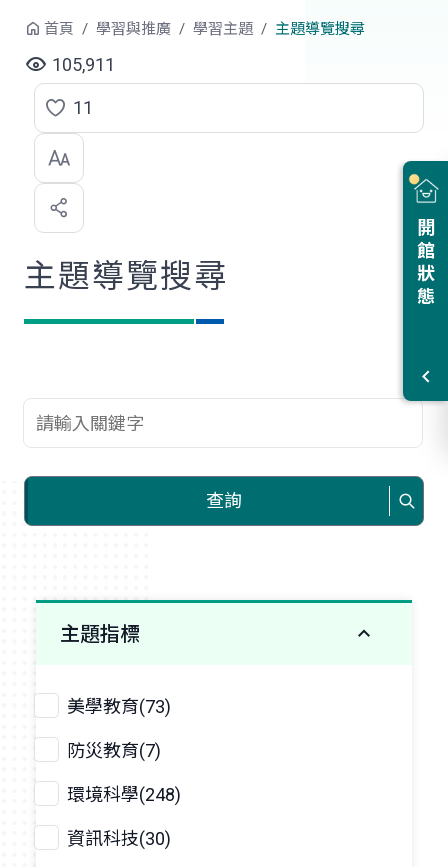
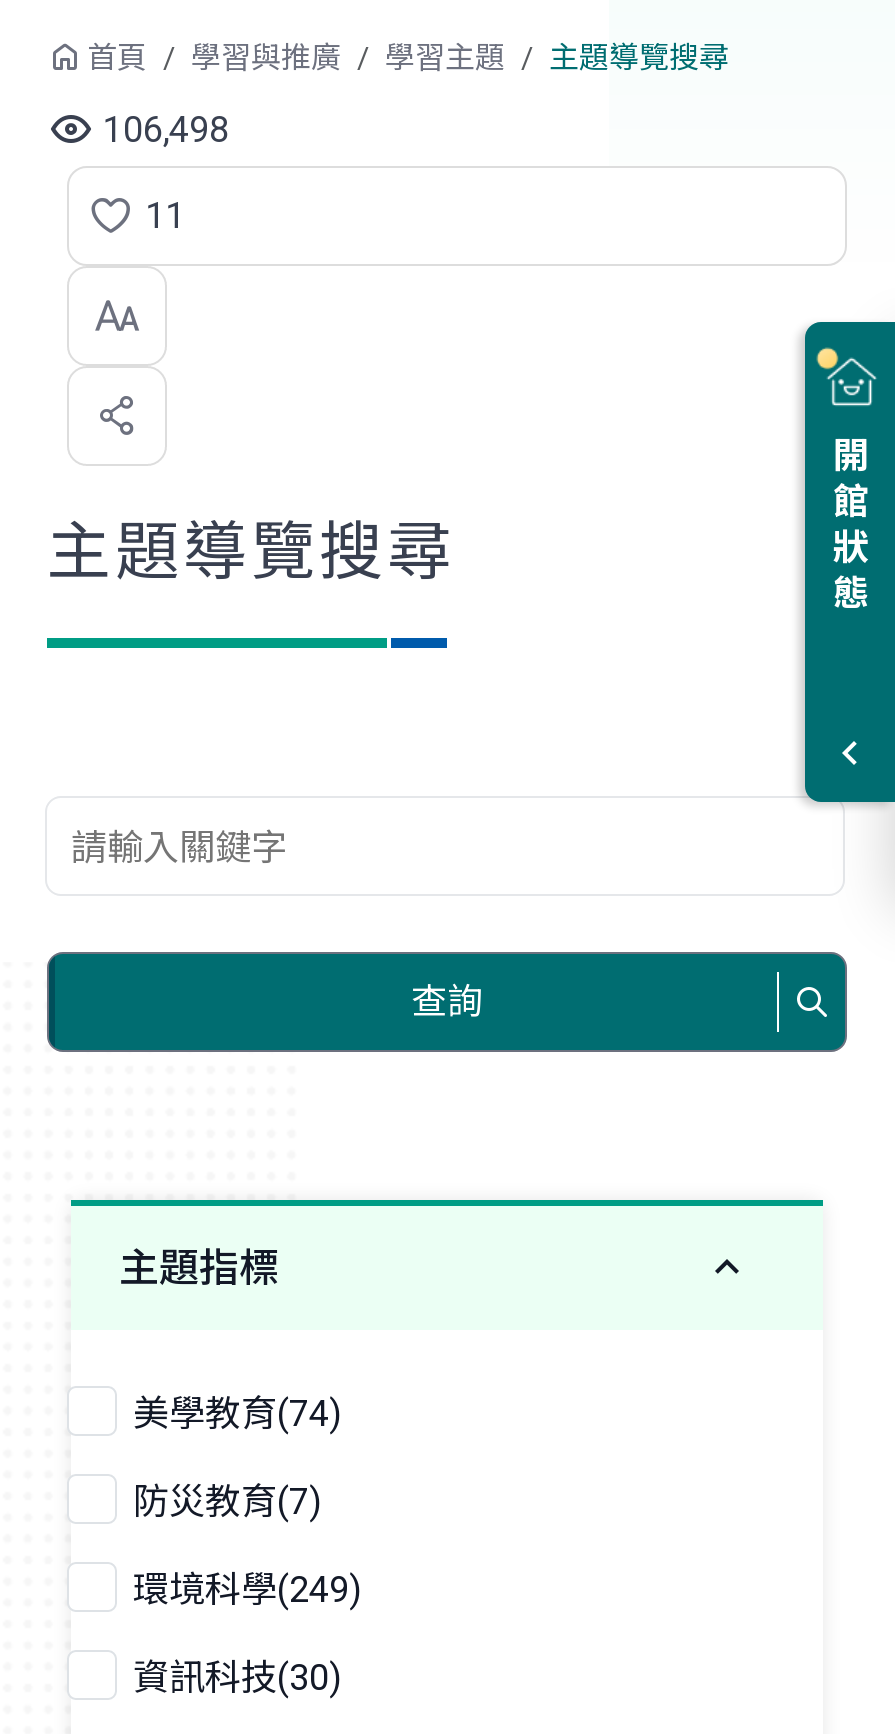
- 105,911
+ 106,498

- 美學教育(73)
+ 美學教育(74)

- 環境科學(248)
+ 環境科學(249)
